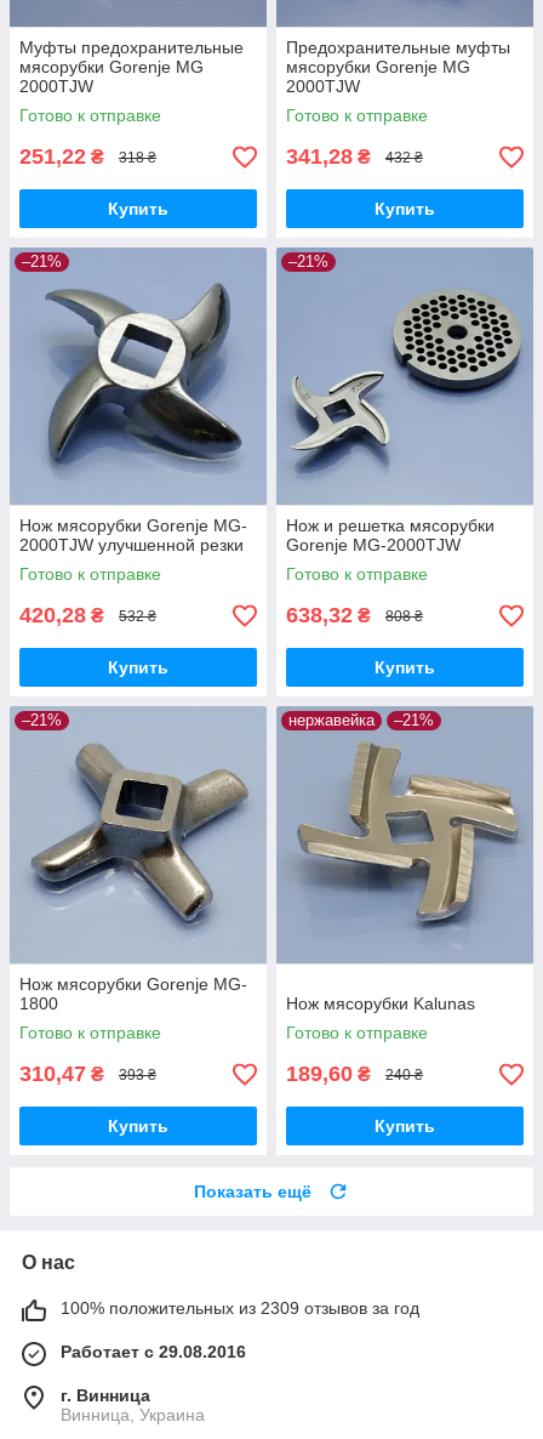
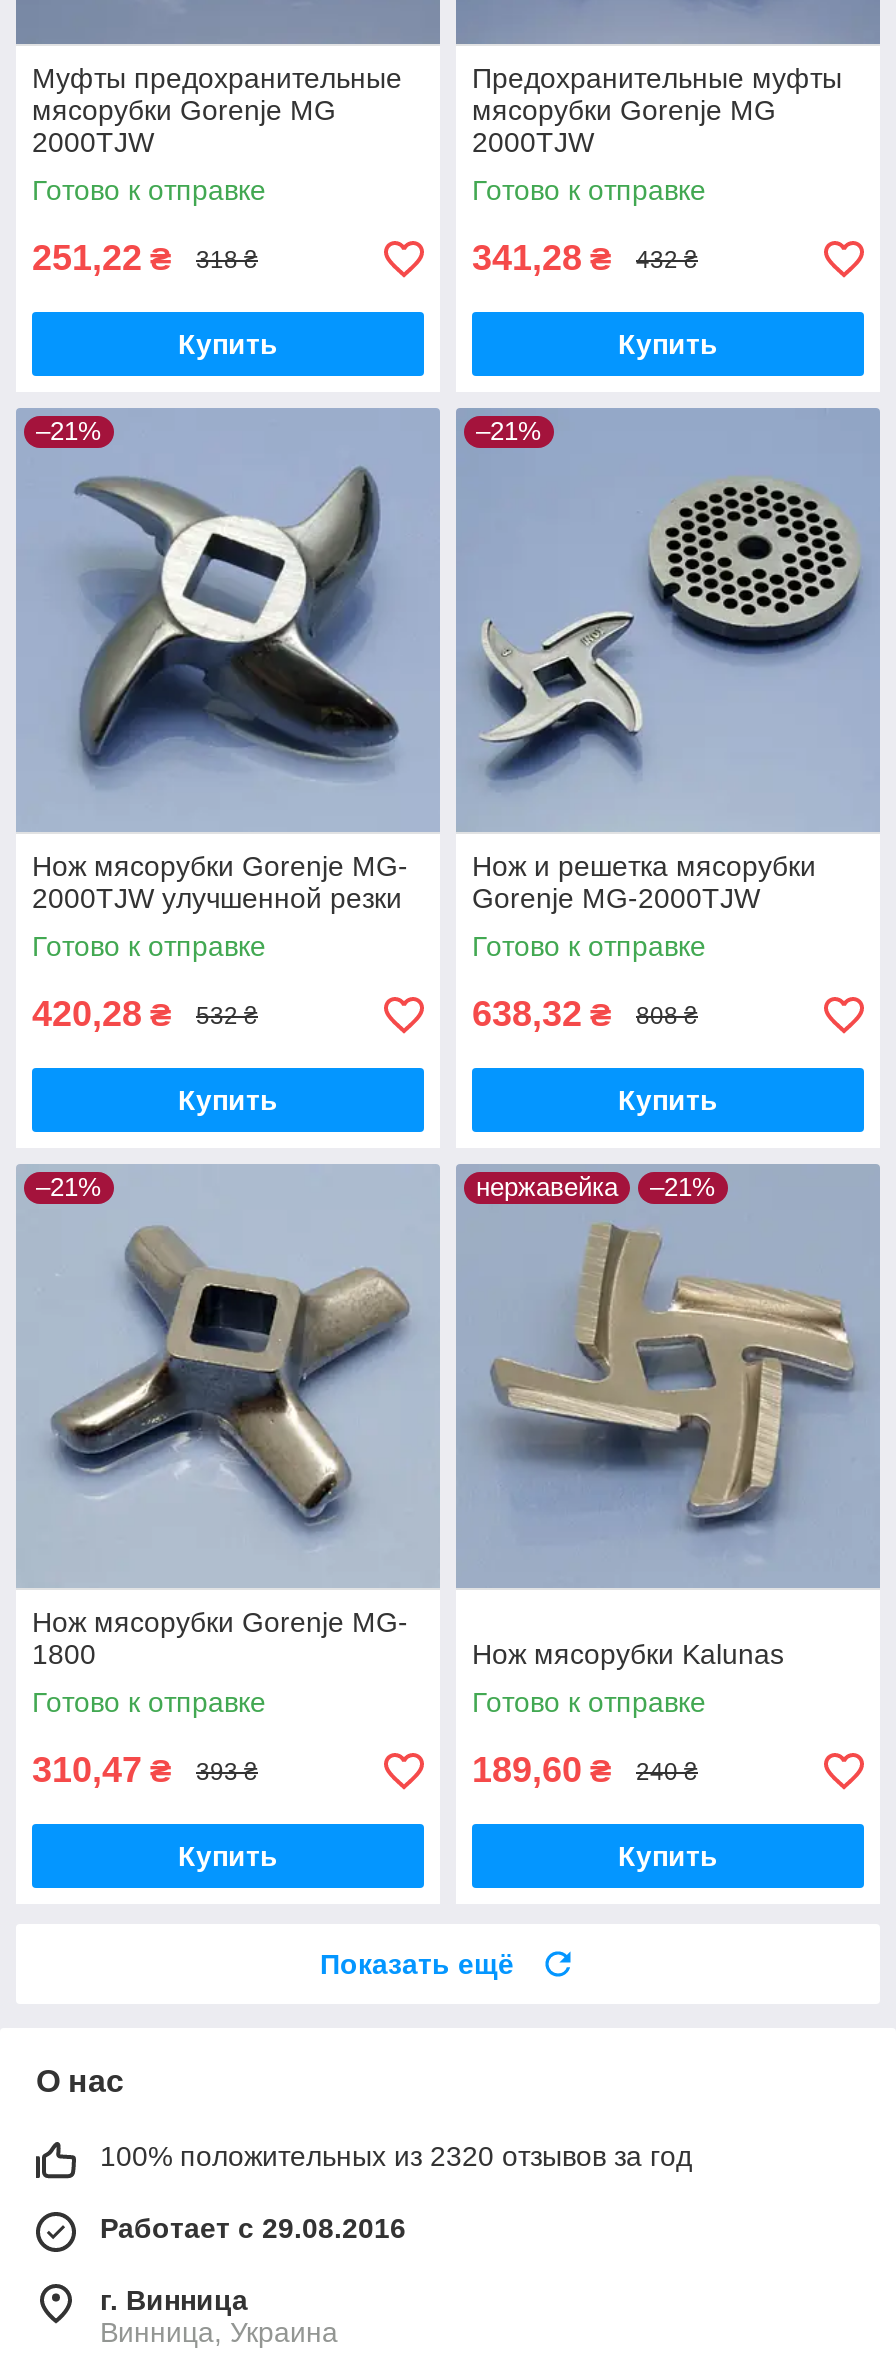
- 100% положительных из 2309 отзывов за год
+ 100% положительных из 2320 отзывов за год
